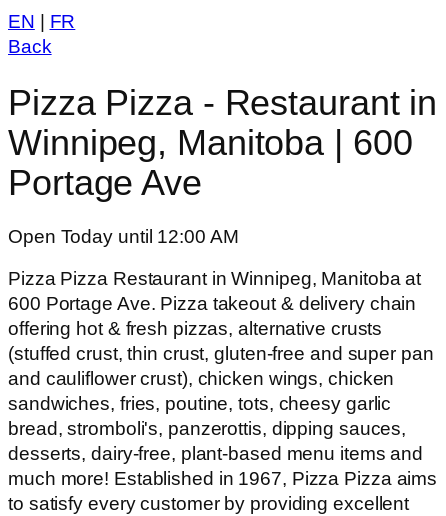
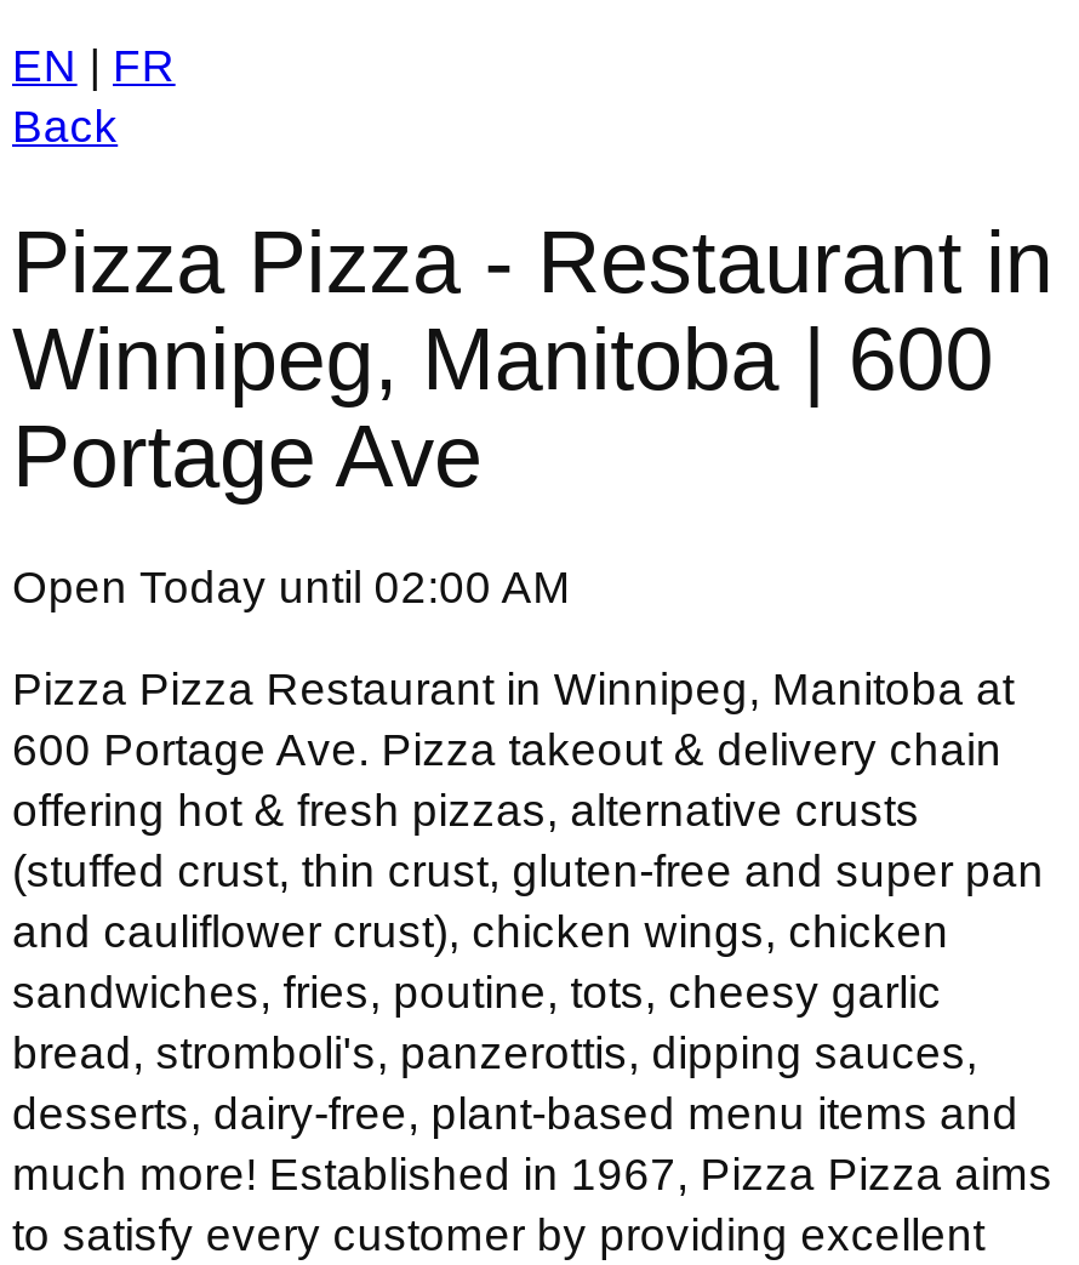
- Open Today until 12:00 AM
+ Open Today until 02:00 AM
